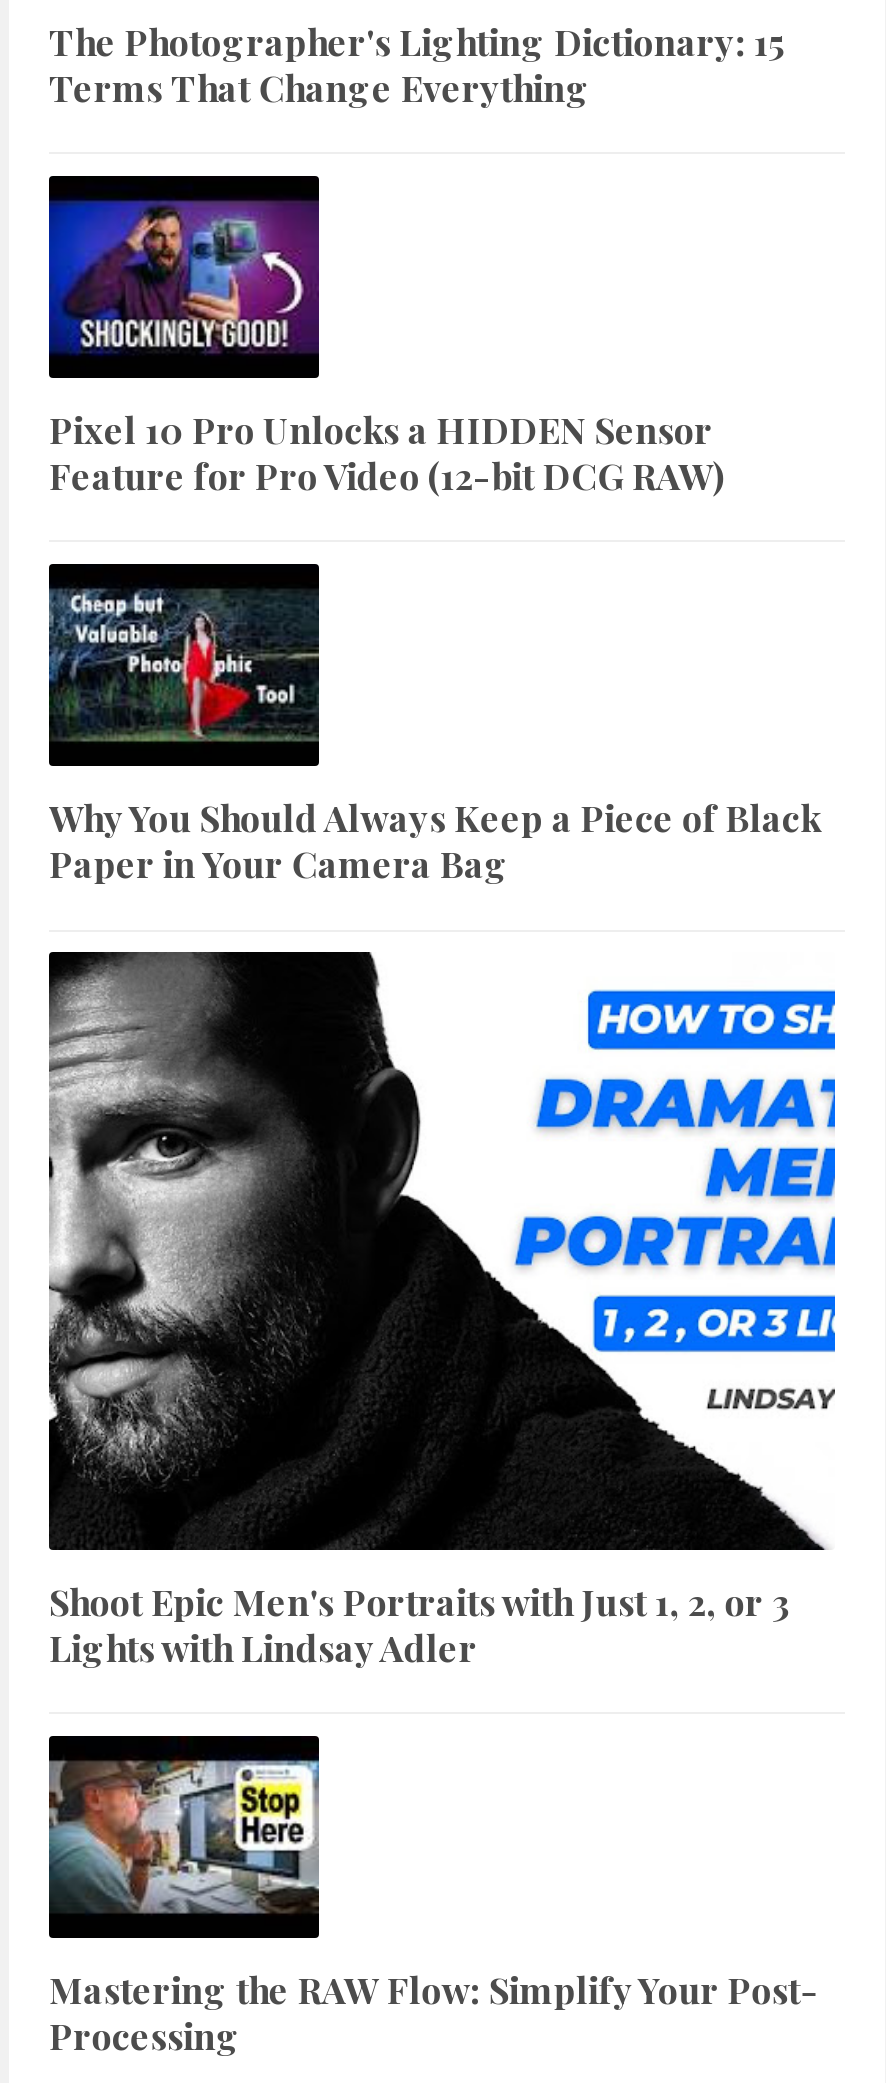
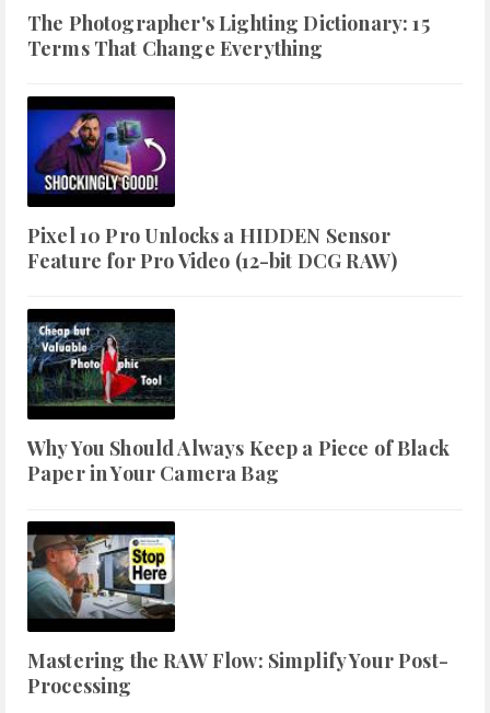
- [image]
- Shoot Epic Men's Portraits with Just 1, 2, or 3
- Lights with Lindsay Adler
